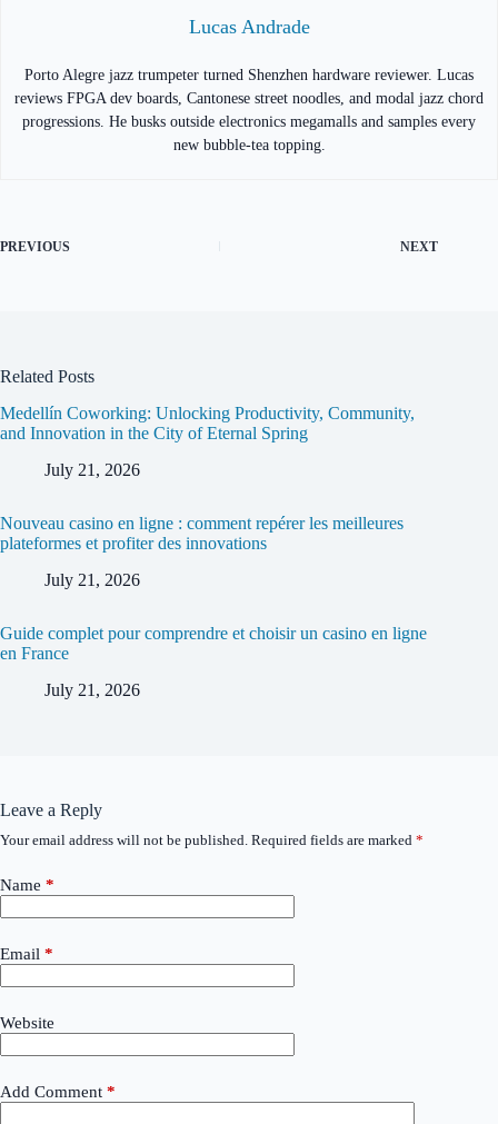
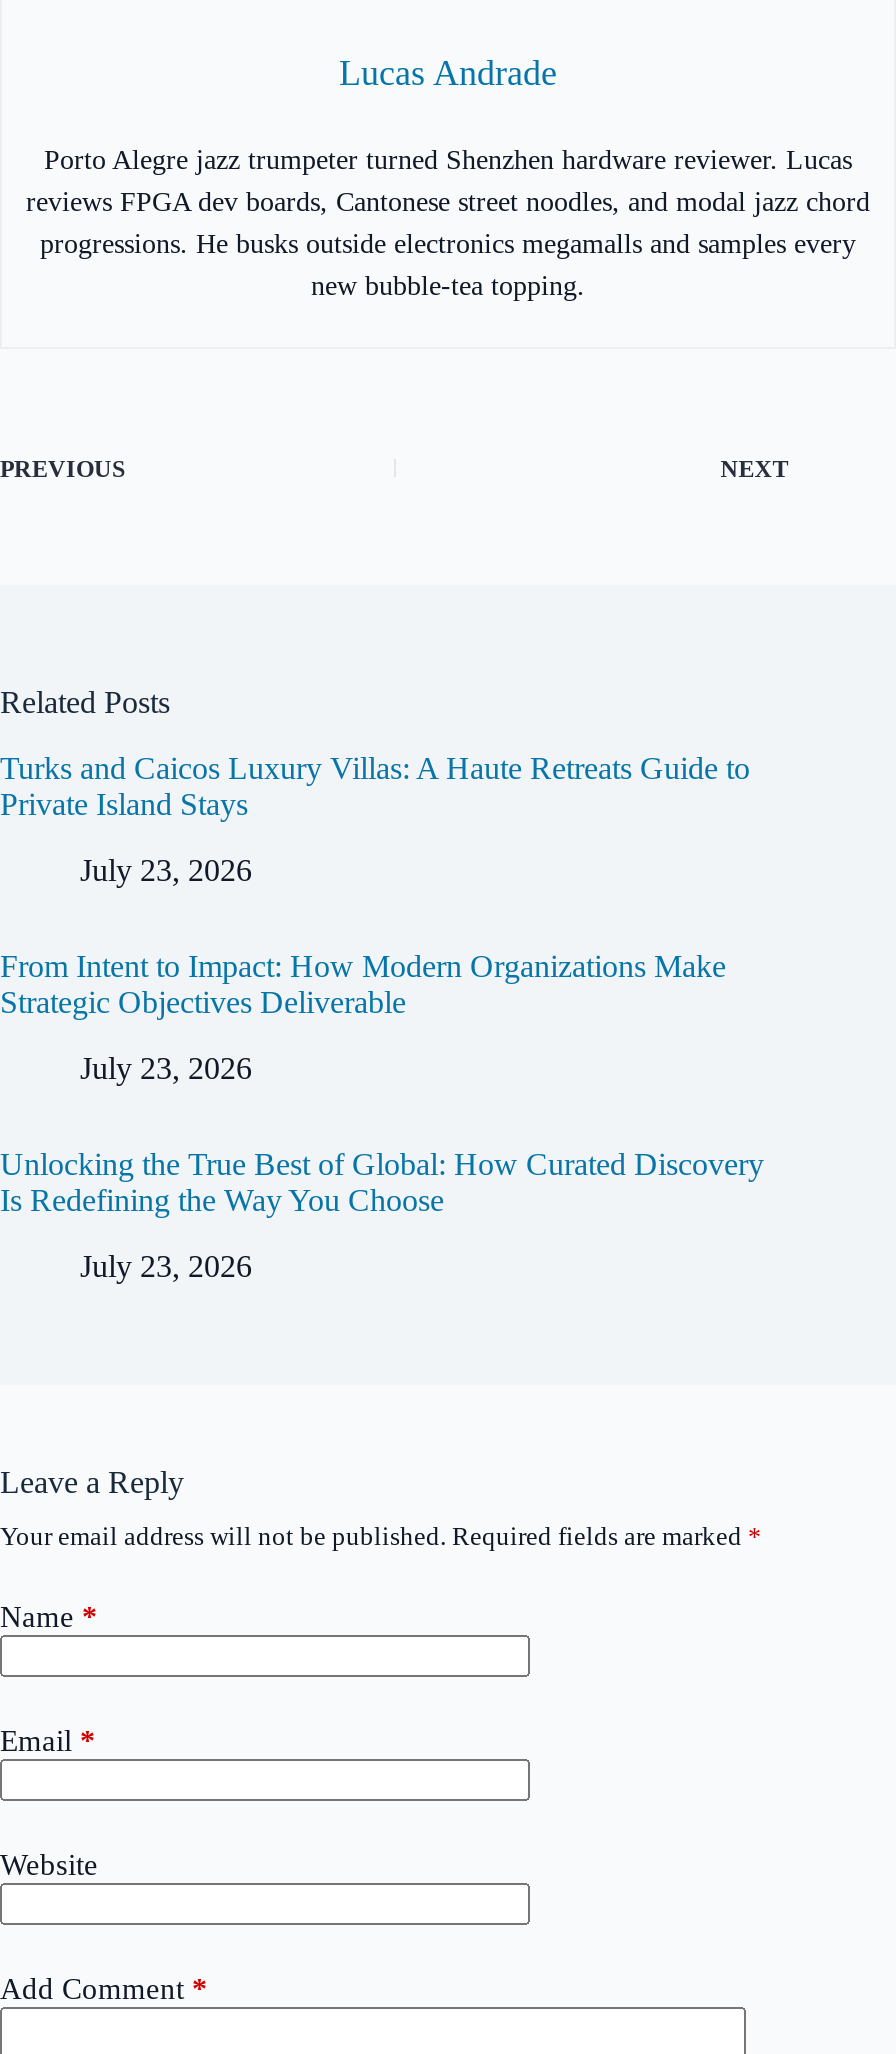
- Medellín Coworking: Unlocking Productivity, Community,
- and Innovation in the City of Eternal Spring
+ Turks and Caicos Luxury Villas: A Haute Retreats Guide to
+ Private Island Stays

- July 21, 2026
+ July 23, 2026

- Nouveau casino en ligne : comment repérer les meilleures
- plateformes et profiter des innovations
+ From Intent to Impact: How Modern Organizations Make
+ Strategic Objectives Deliverable

- July 21, 2026
+ July 23, 2026

- Guide complet pour comprendre et choisir un casino en ligne
- en France
+ Unlocking the True Best of Global: How Curated Discovery
+ Is Redefining the Way You Choose

- July 21, 2026
+ July 23, 2026
